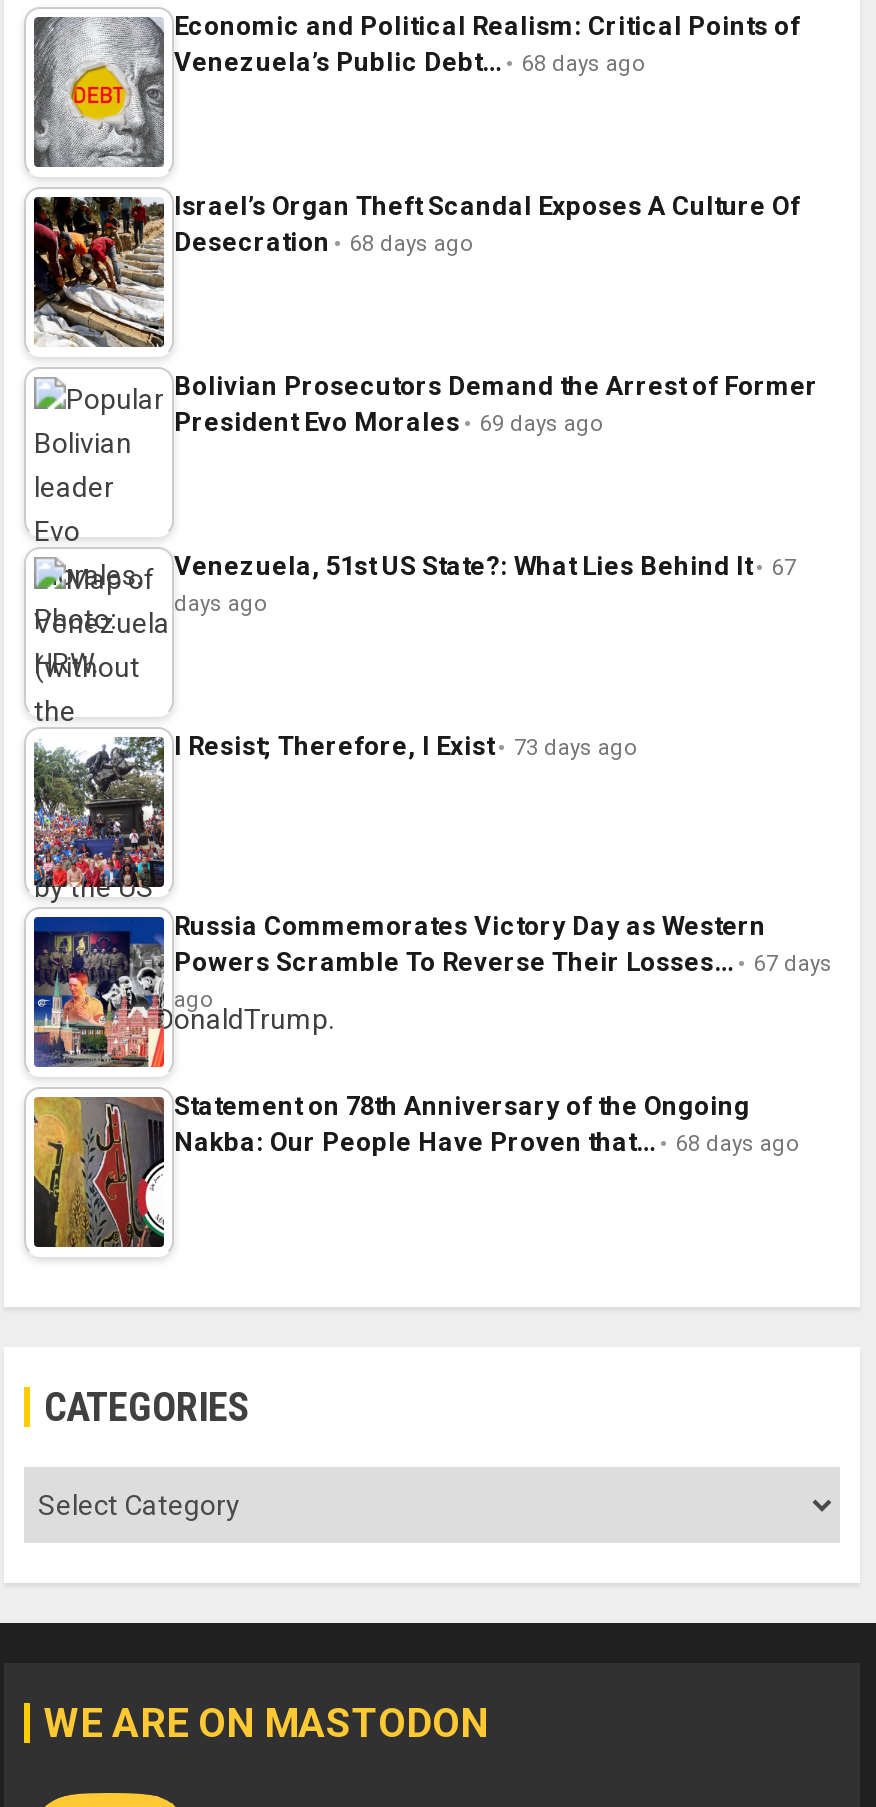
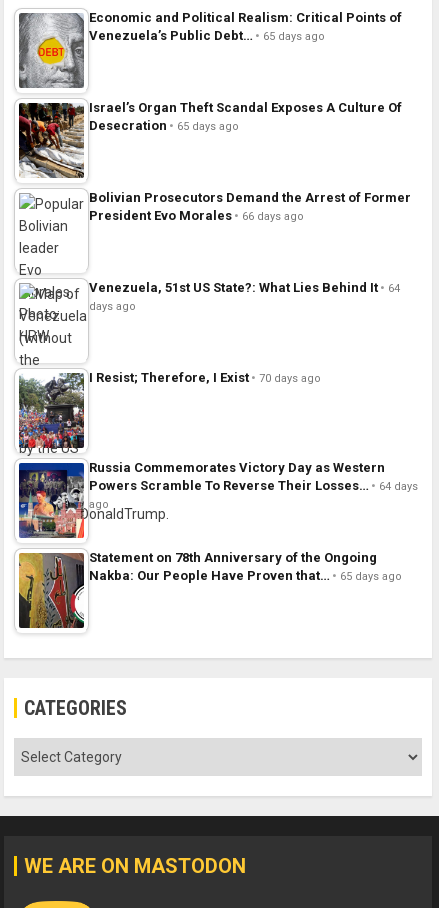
- Venezuela’s Public Debt… 68 days ago
+ Venezuela’s Public Debt… 65 days ago

- Desecration 68 days ago
+ Desecration 65 days ago

- President Evo Morales 69 days ago
+ President Evo Morales 66 days ago

- Venezuela, 51st US State?: What Lies Behind It 67
+ Venezuela, 51st US State?: What Lies Behind It 64

- I Resist; Therefore, I Exist 73 days ago
+ I Resist; Therefore, I Exist 70 days ago

- Powers Scramble To Reverse Their Losses… 67 days
+ Powers Scramble To Reverse Their Losses… 64 days

- Nakba: Our People Have Proven that… 68 days ago
+ Nakba: Our People Have Proven that… 65 days ago
